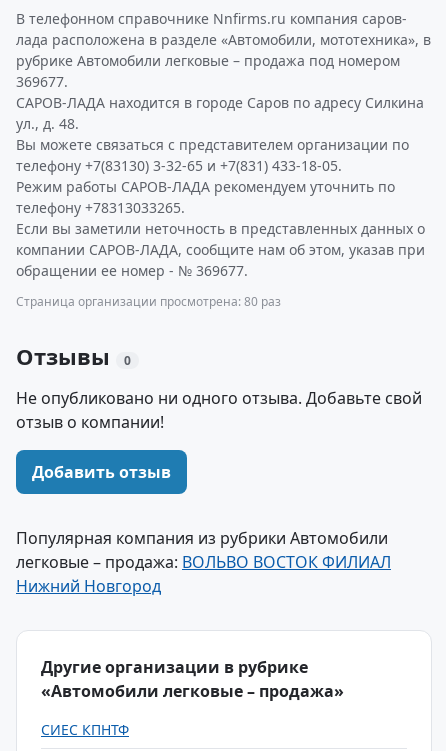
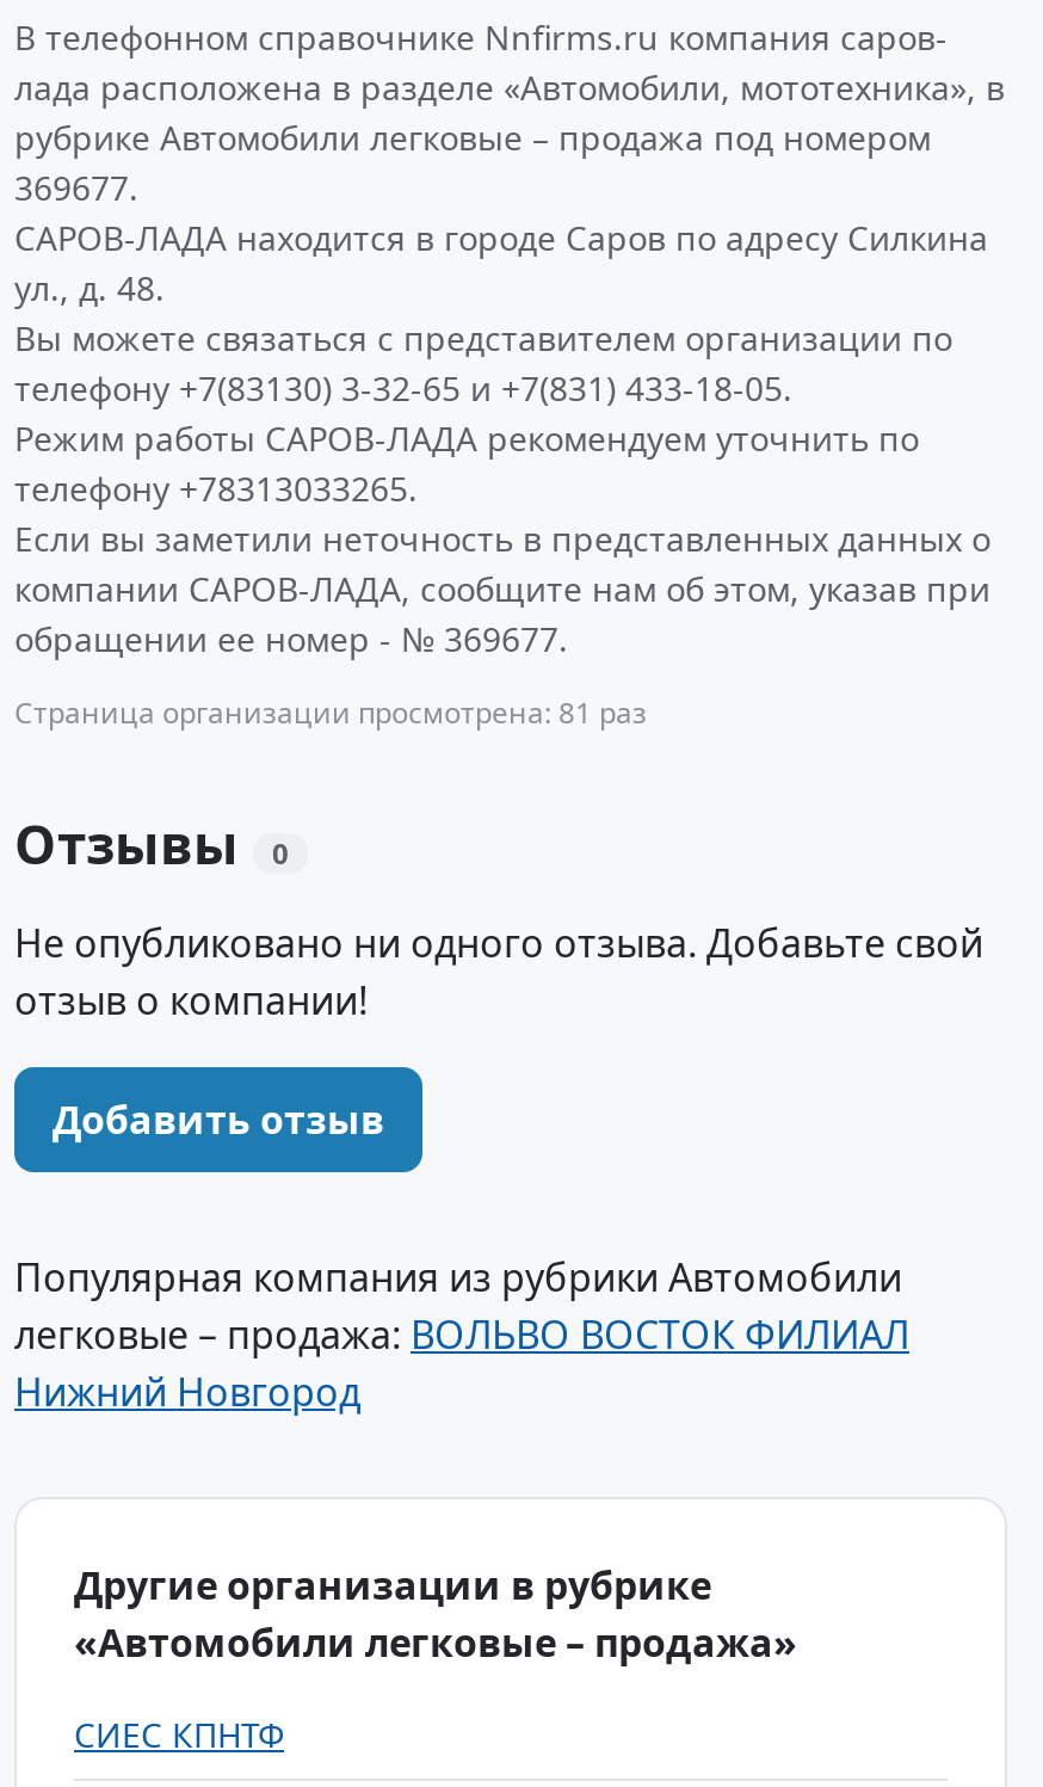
- Страница организации просмотрена: 80 раз
+ Страница организации просмотрена: 81 раз
